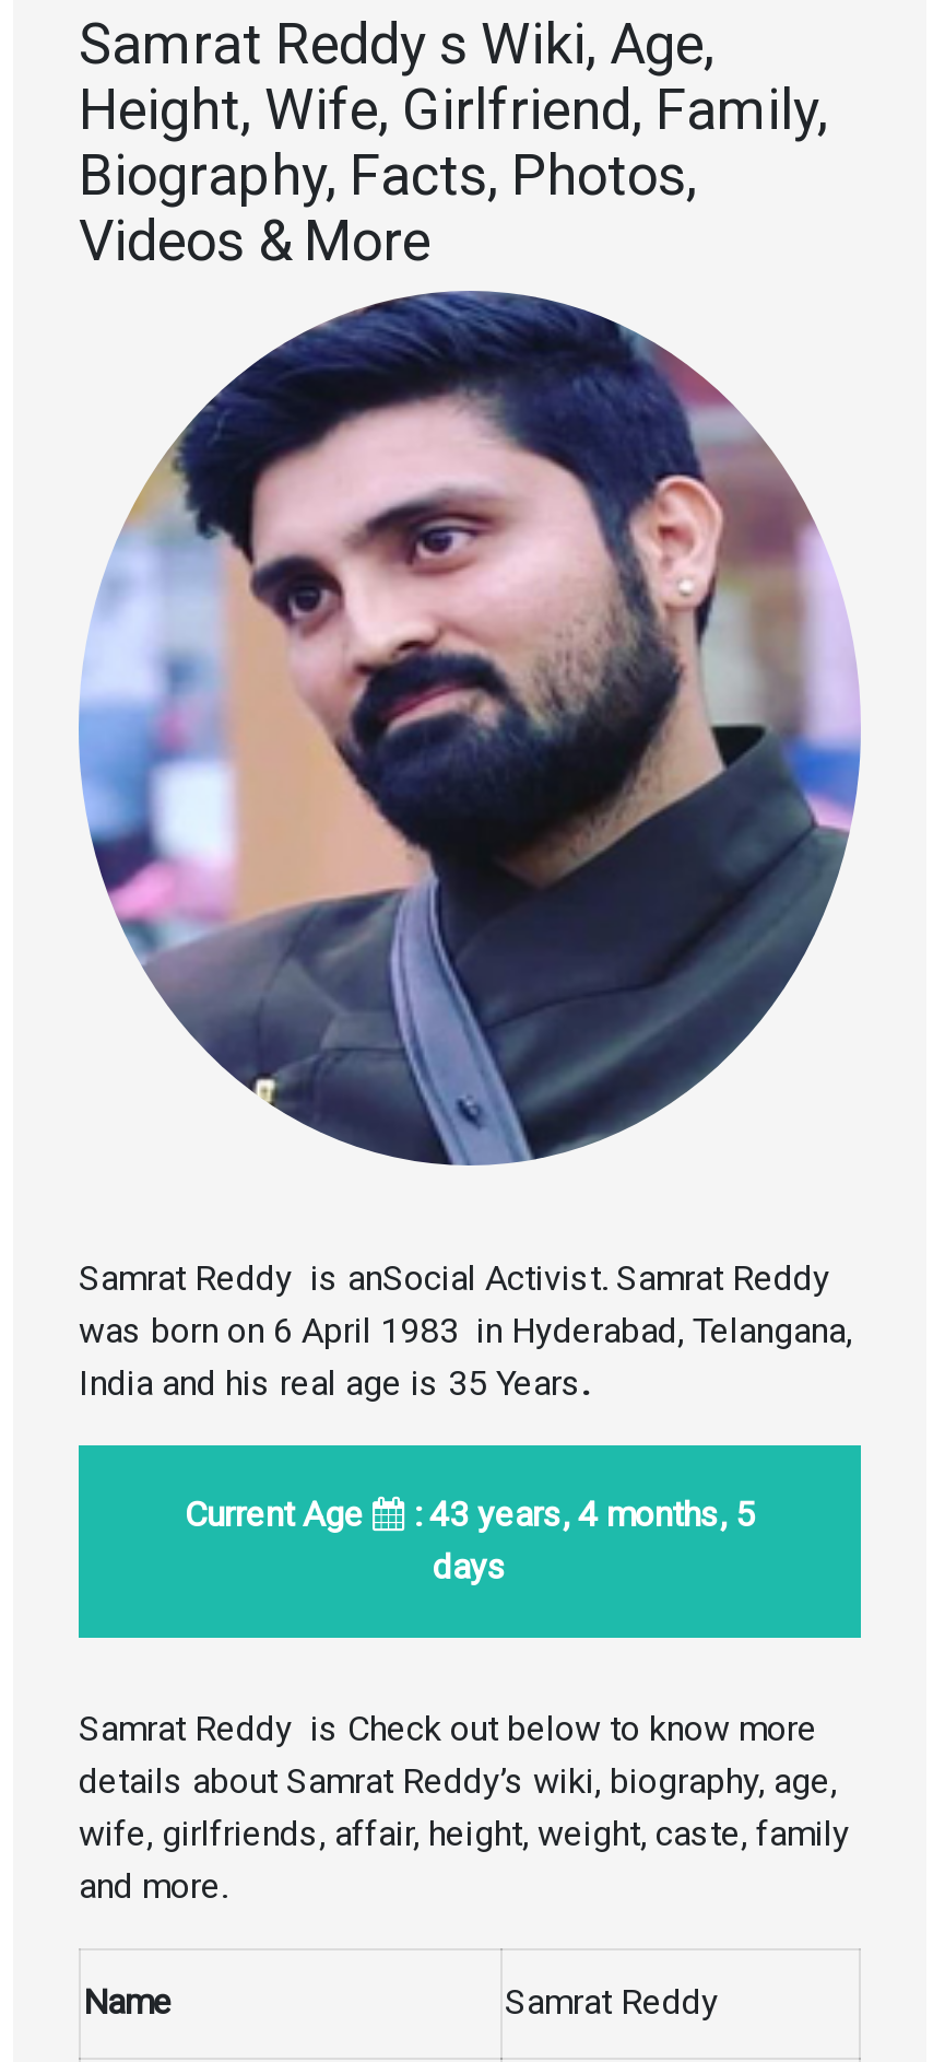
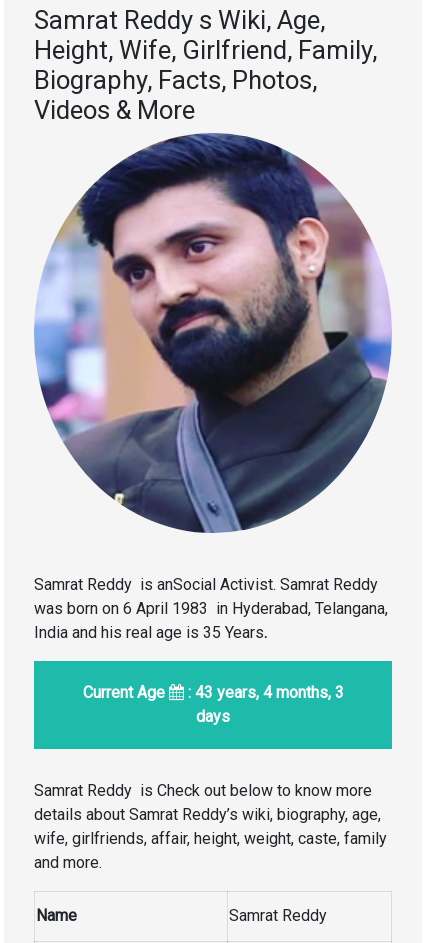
- Current Age : 43 years, 4 months, 5
+ Current Age : 43 years, 4 months, 3
